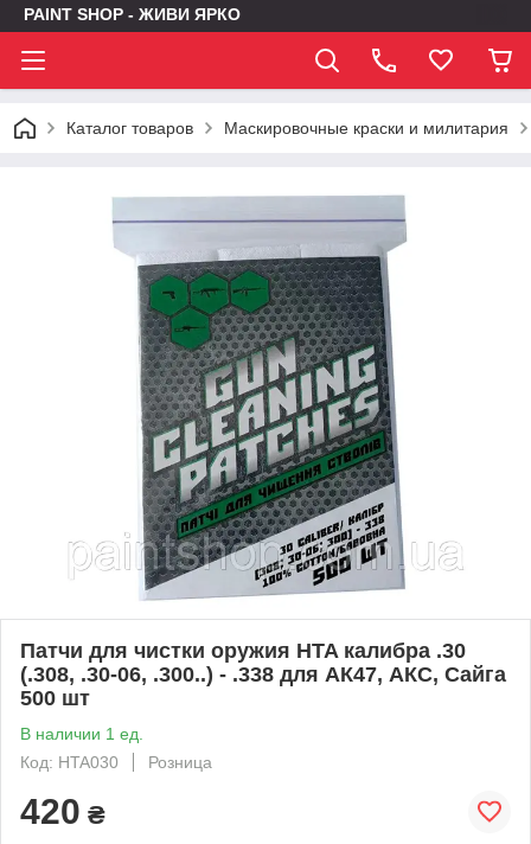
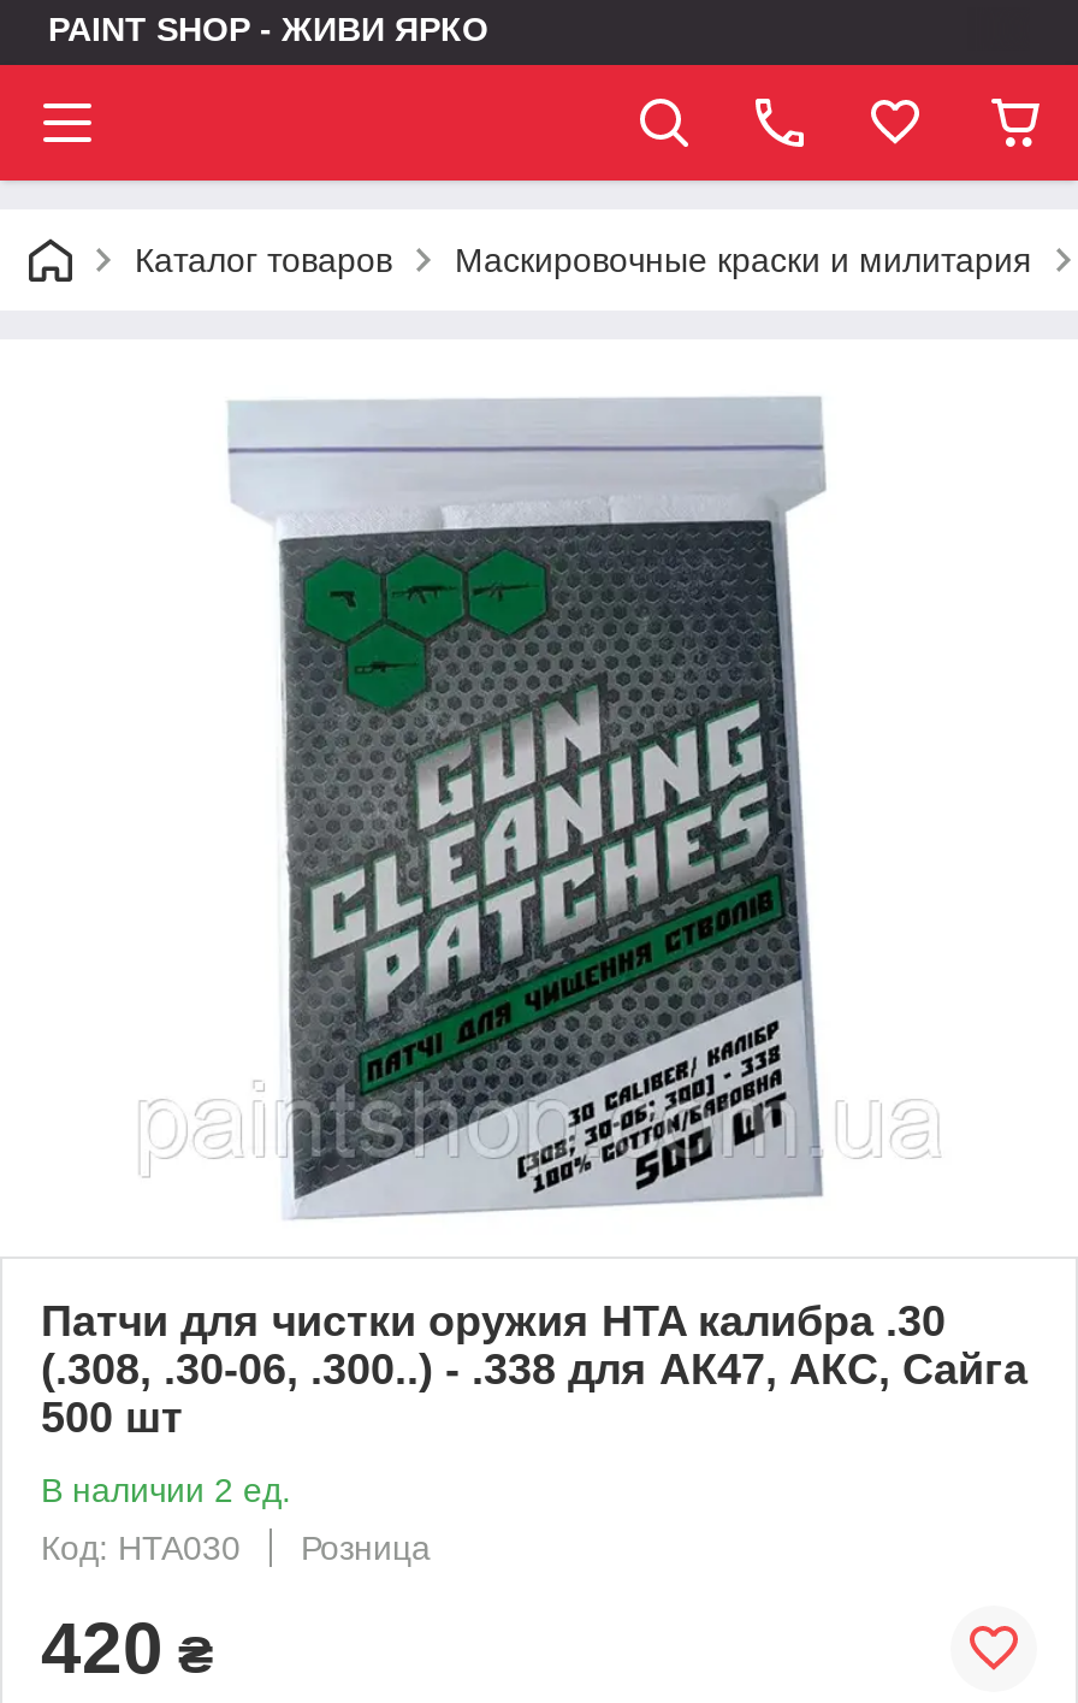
- В наличии 1 ед.
+ В наличии 2 ед.
